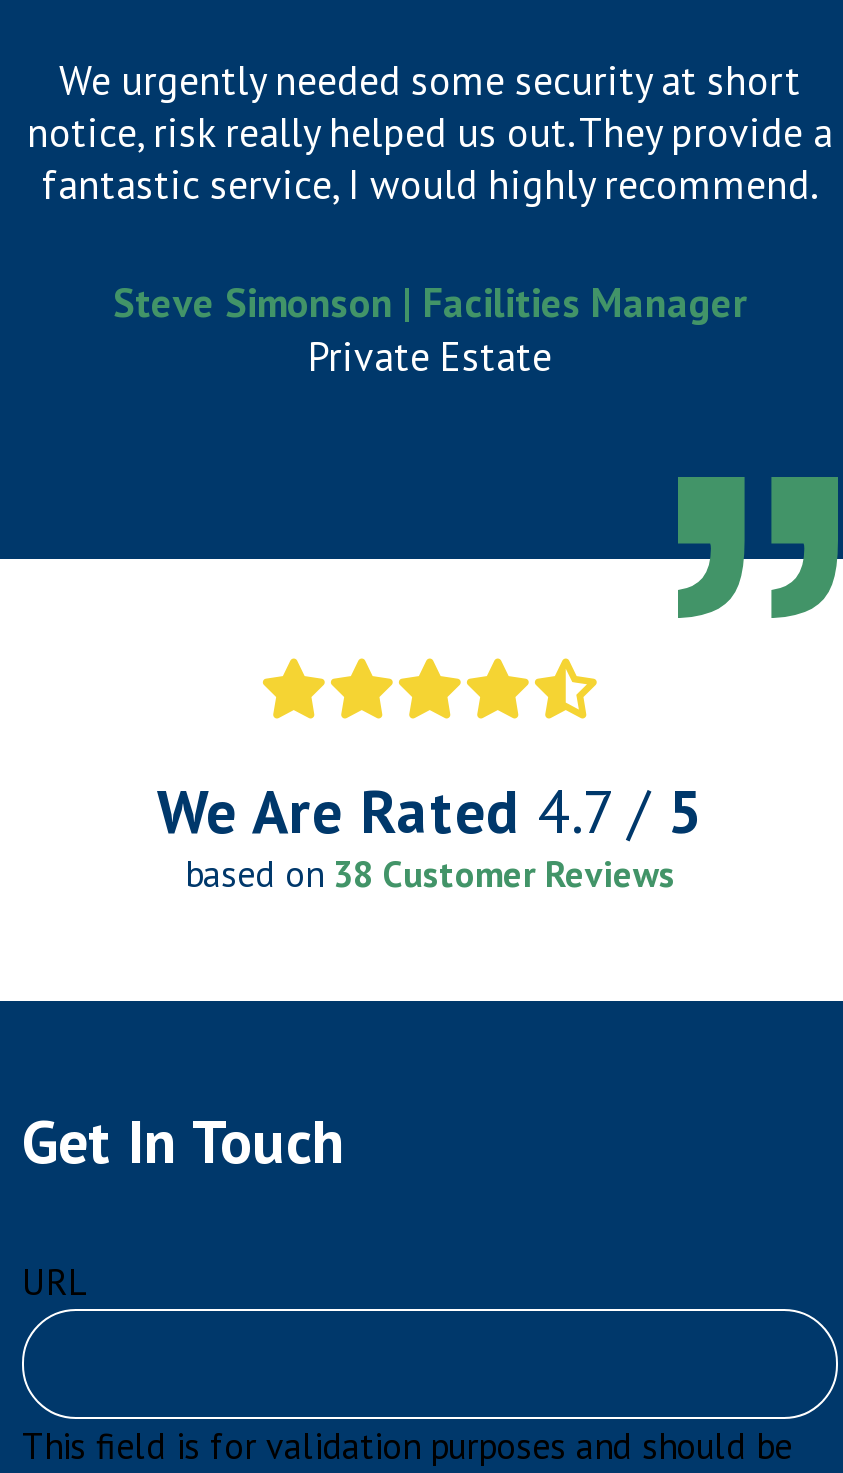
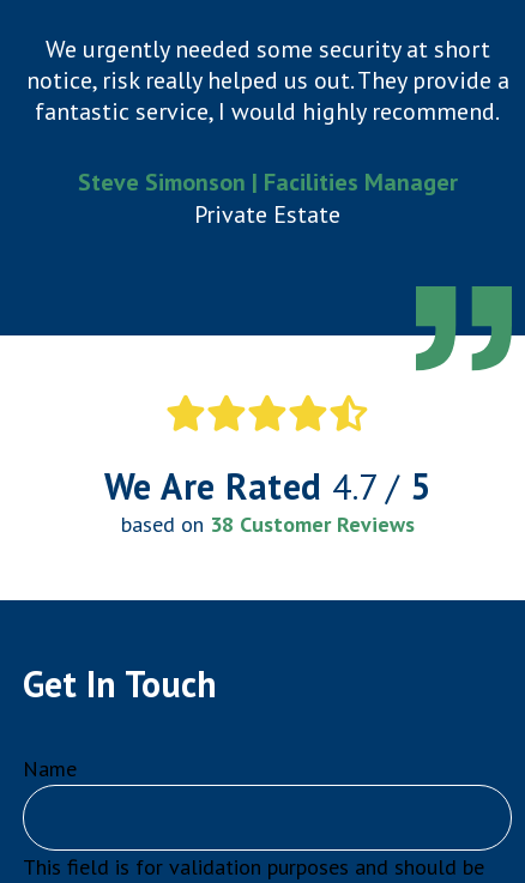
- URL
+ Name
